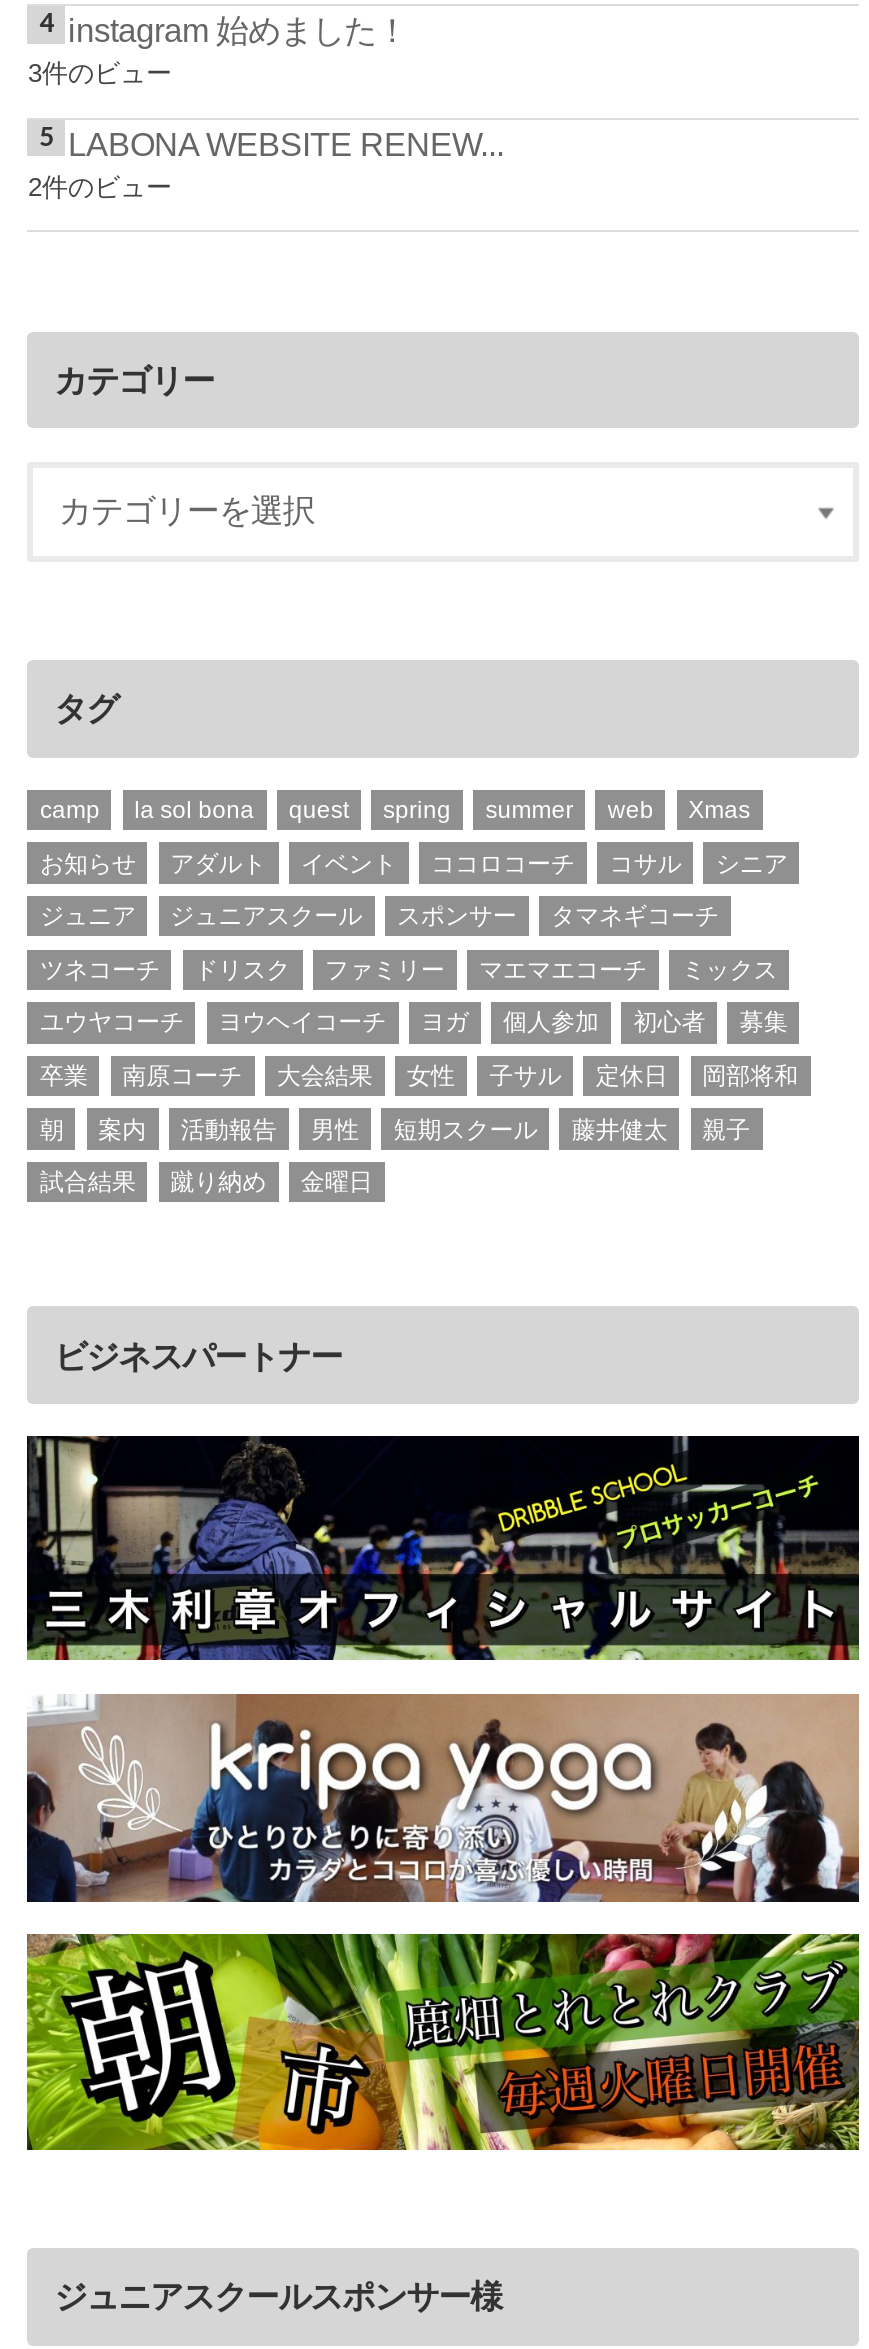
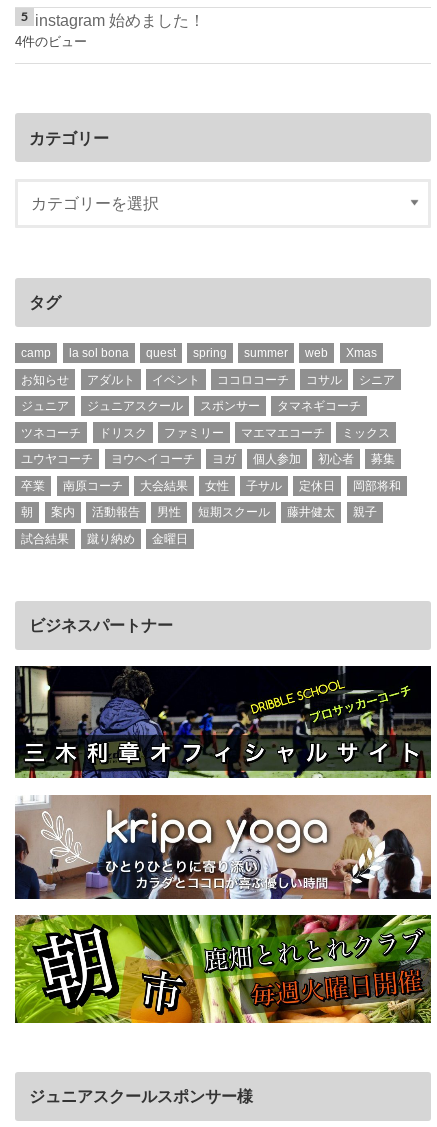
- 3件のビュー
- LABONA WEBSITE RENEW...
- 2件のビュー
+ 4件のビュー
